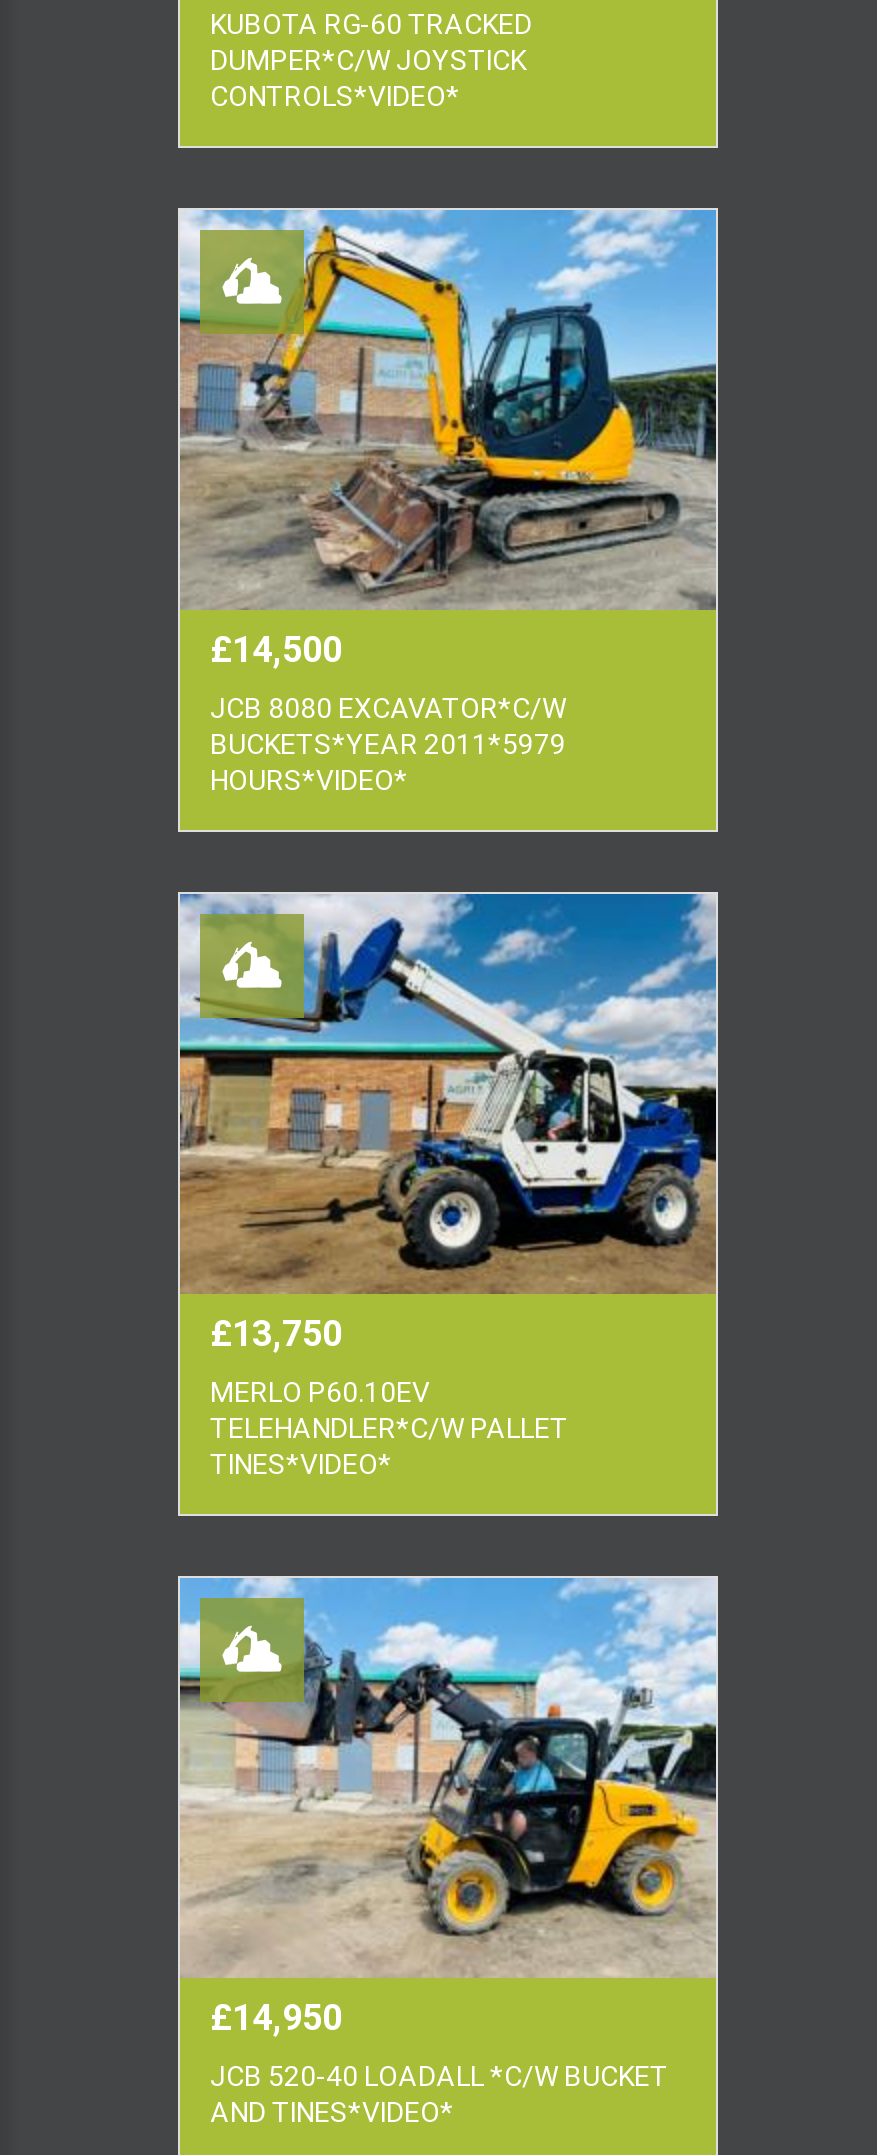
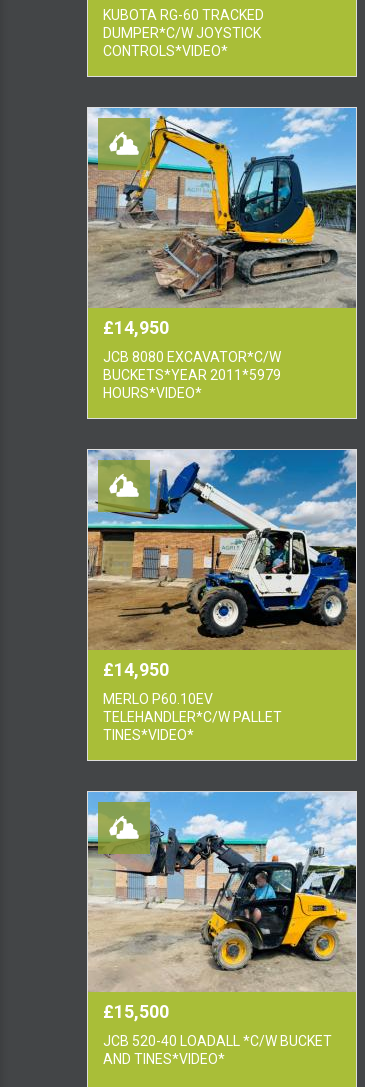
- £14,500
+ £14,950

- £13,750
+ £14,950

- £14,950
+ £15,500
